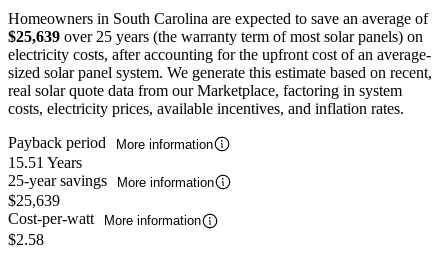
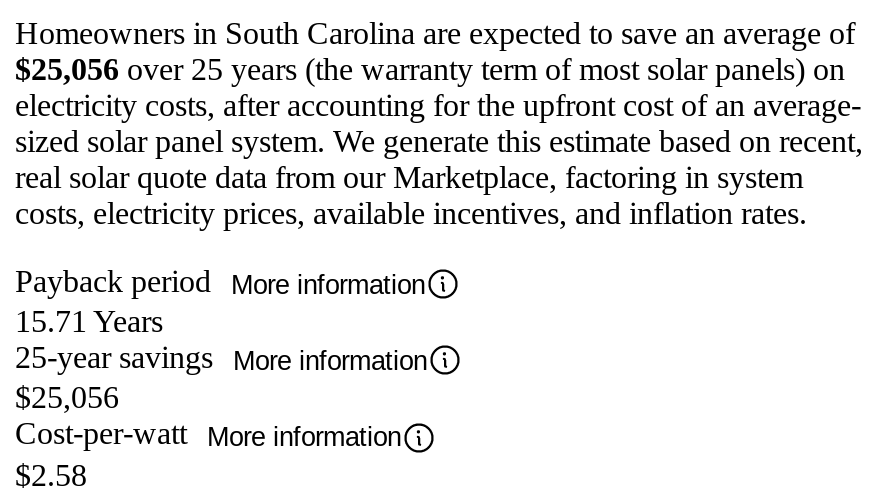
- $25,639 over 25 years (the warranty term of most solar panels) on
+ $25,056 over 25 years (the warranty term of most solar panels) on

- 15.51 Years
+ 15.71 Years

- $25,639
+ $25,056
